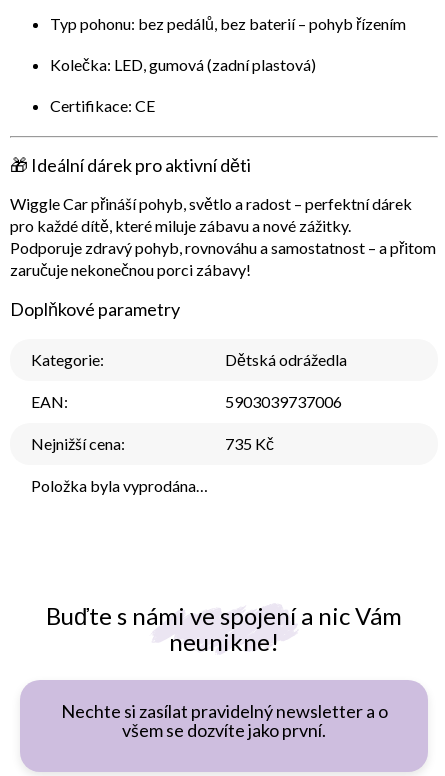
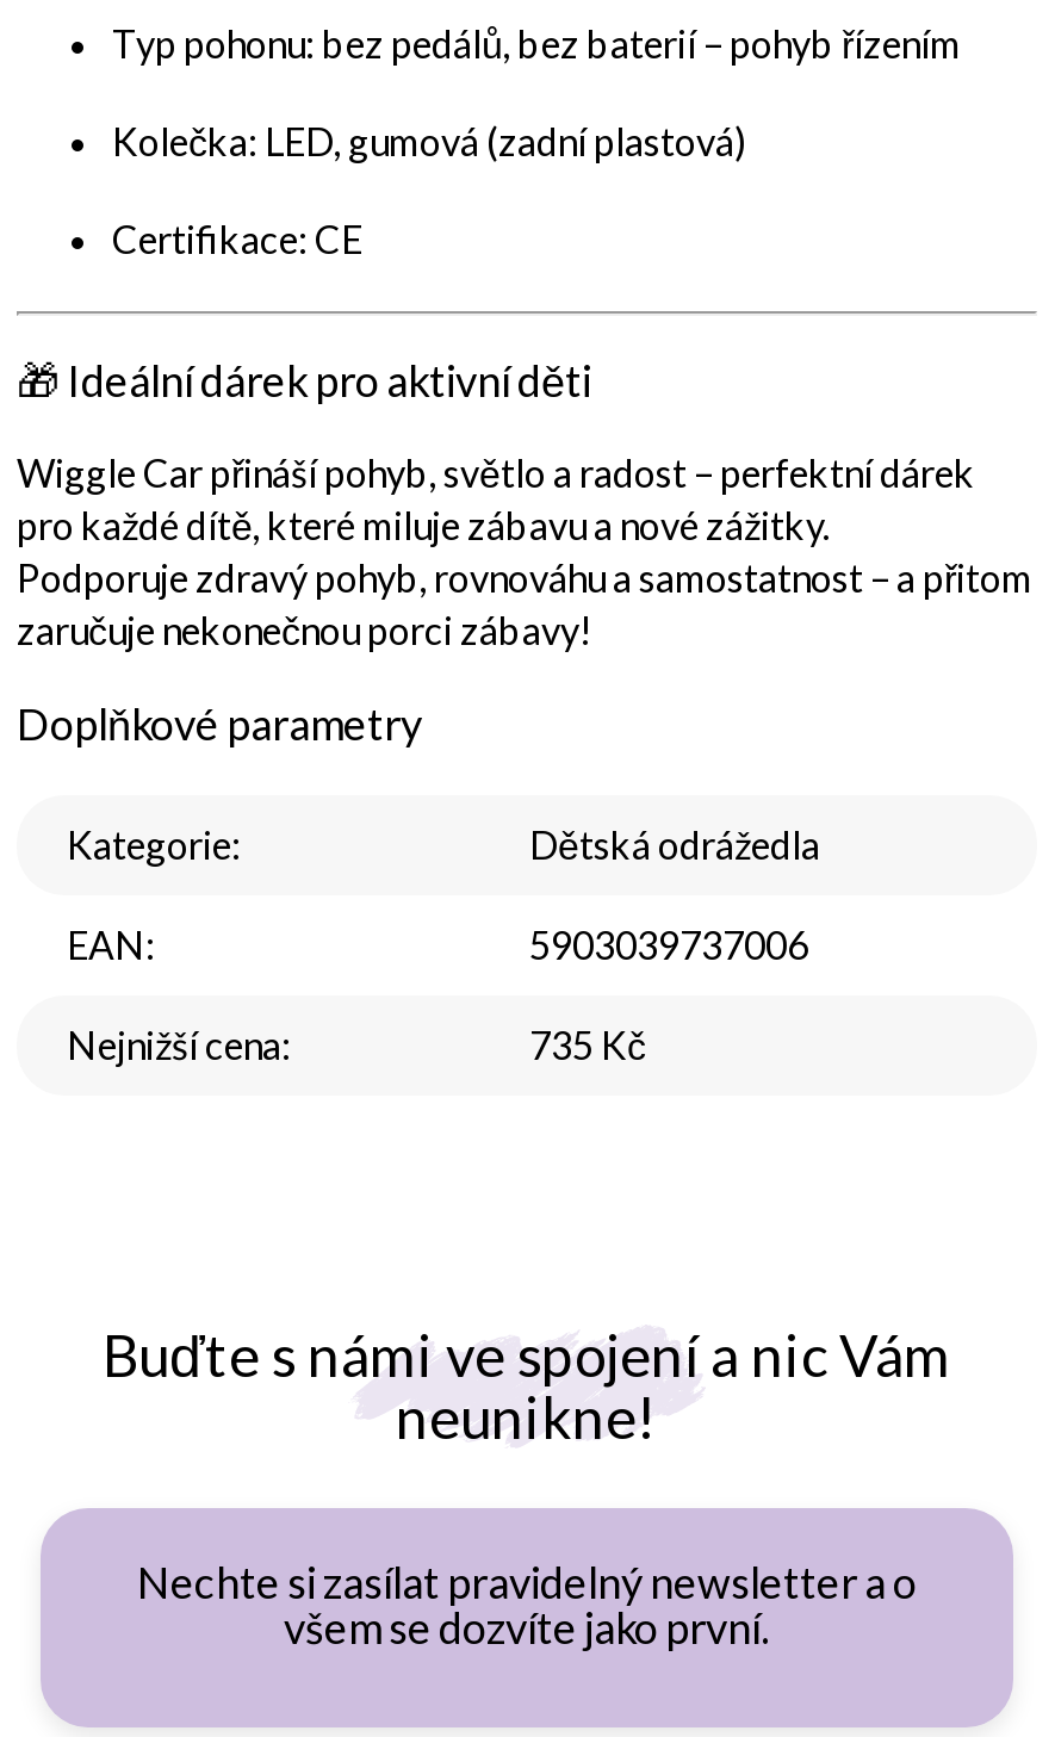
- Položka byla vyprodána…
